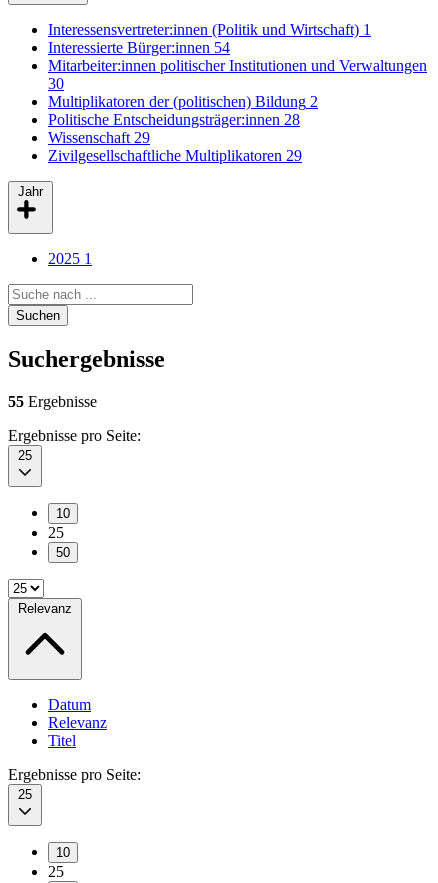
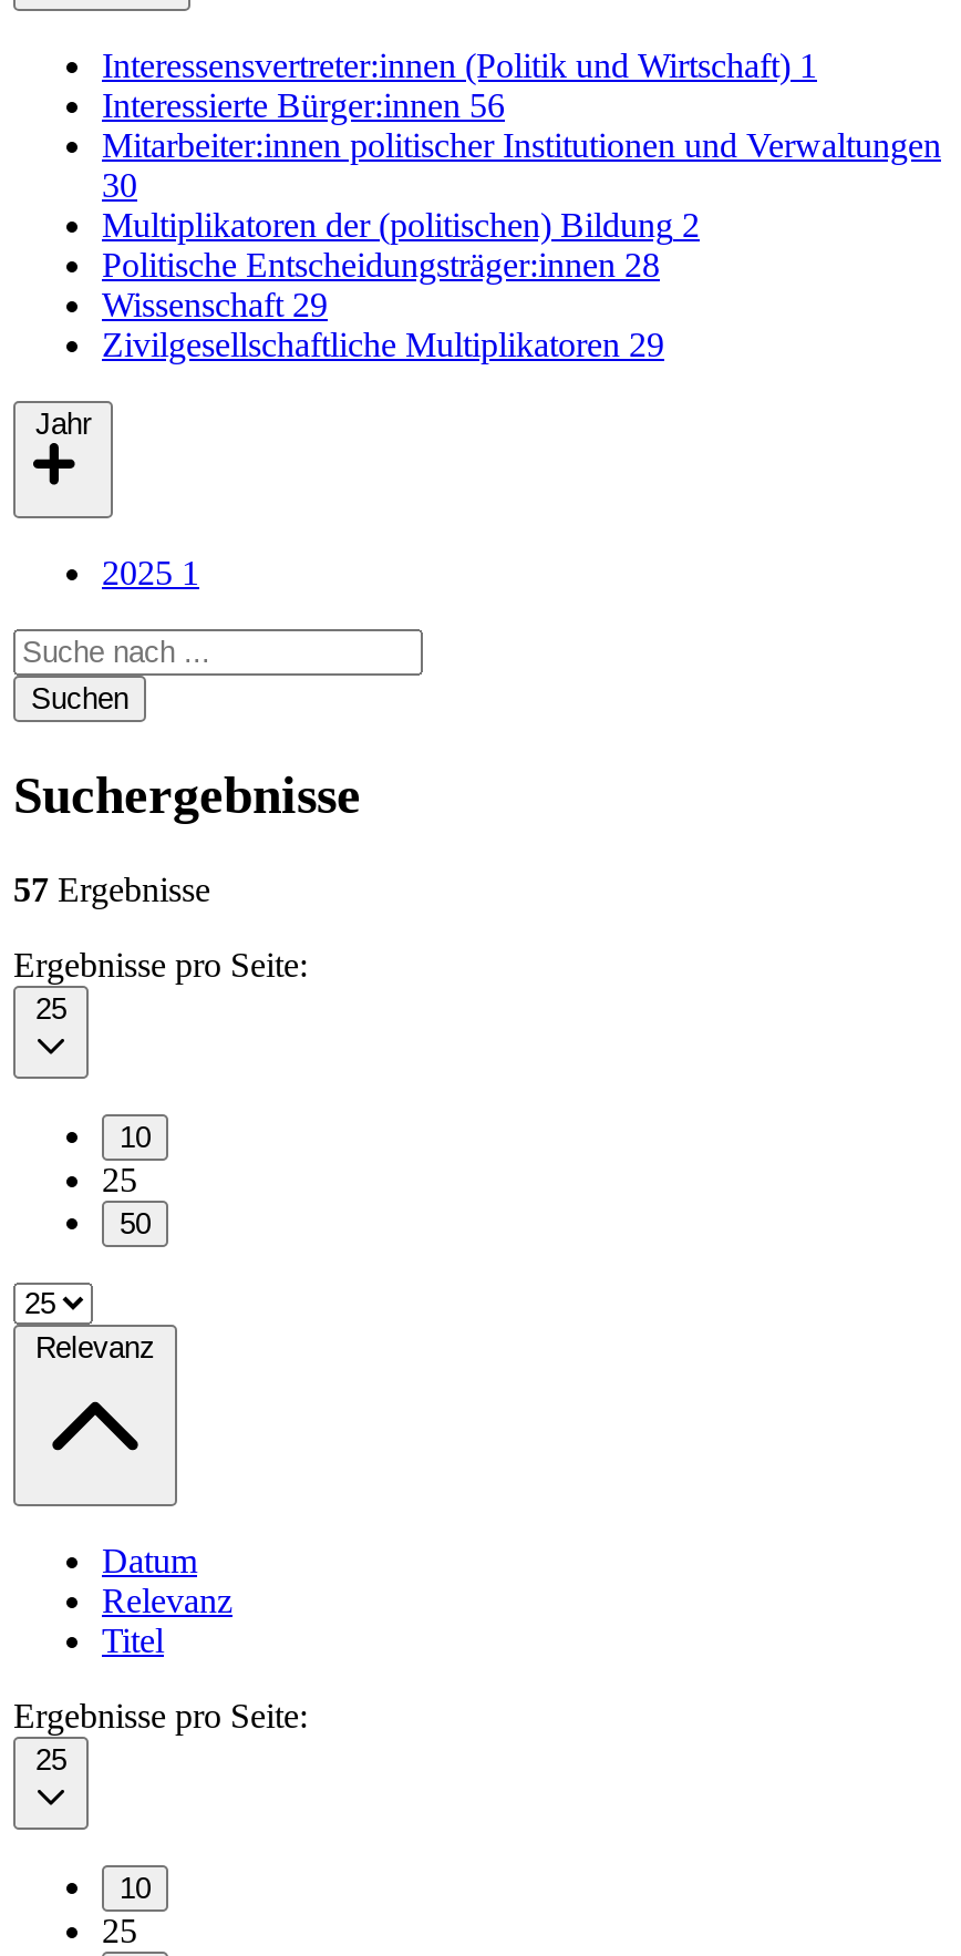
- Interessierte Bürger:innen 54
+ Interessierte Bürger:innen 56

- 55 Ergebnisse
+ 57 Ergebnisse
